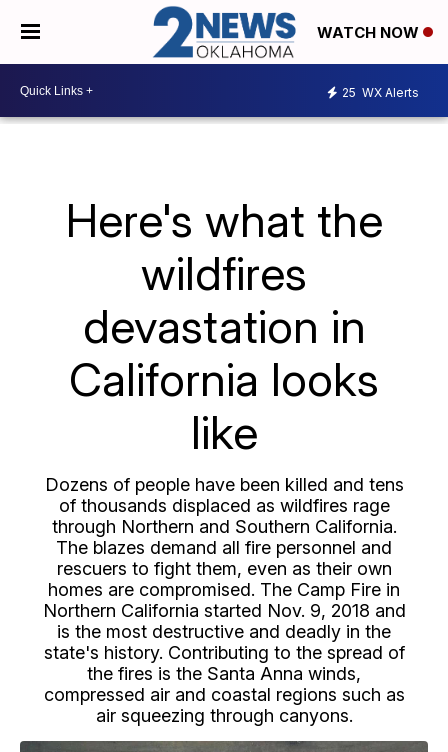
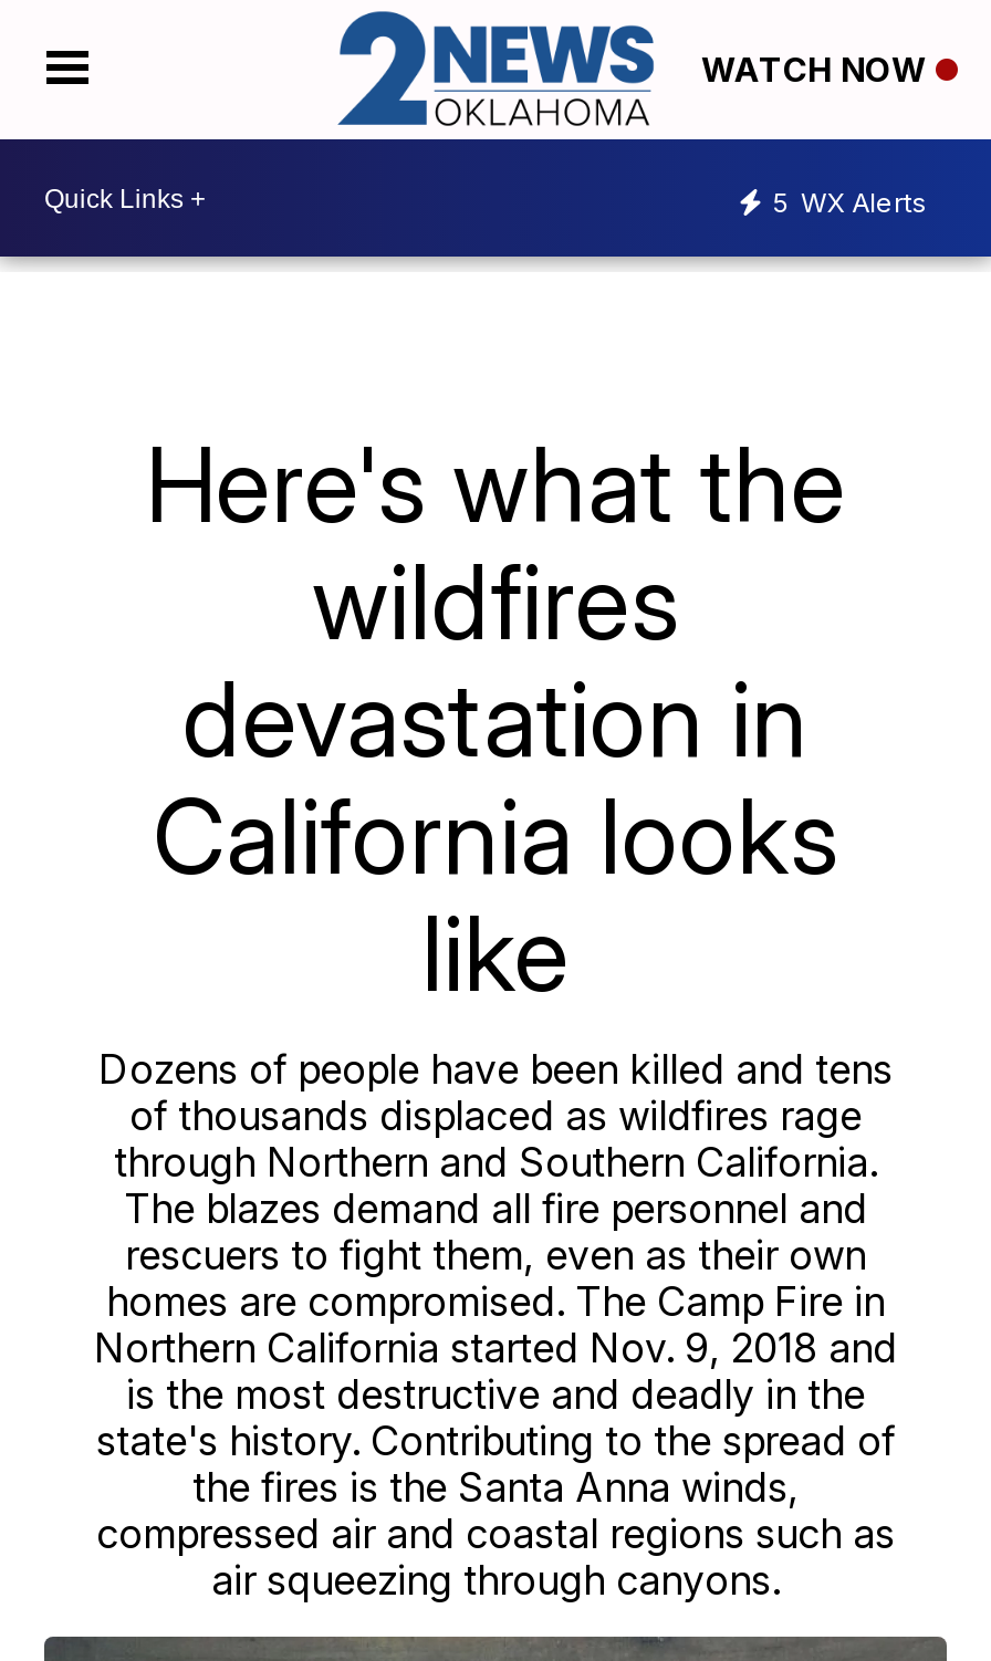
- 25 WX Alerts
+ 5 WX Alerts
